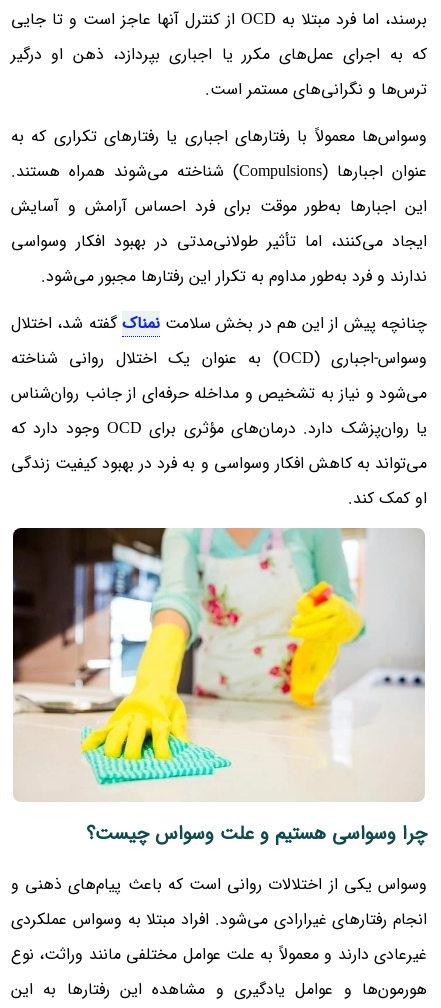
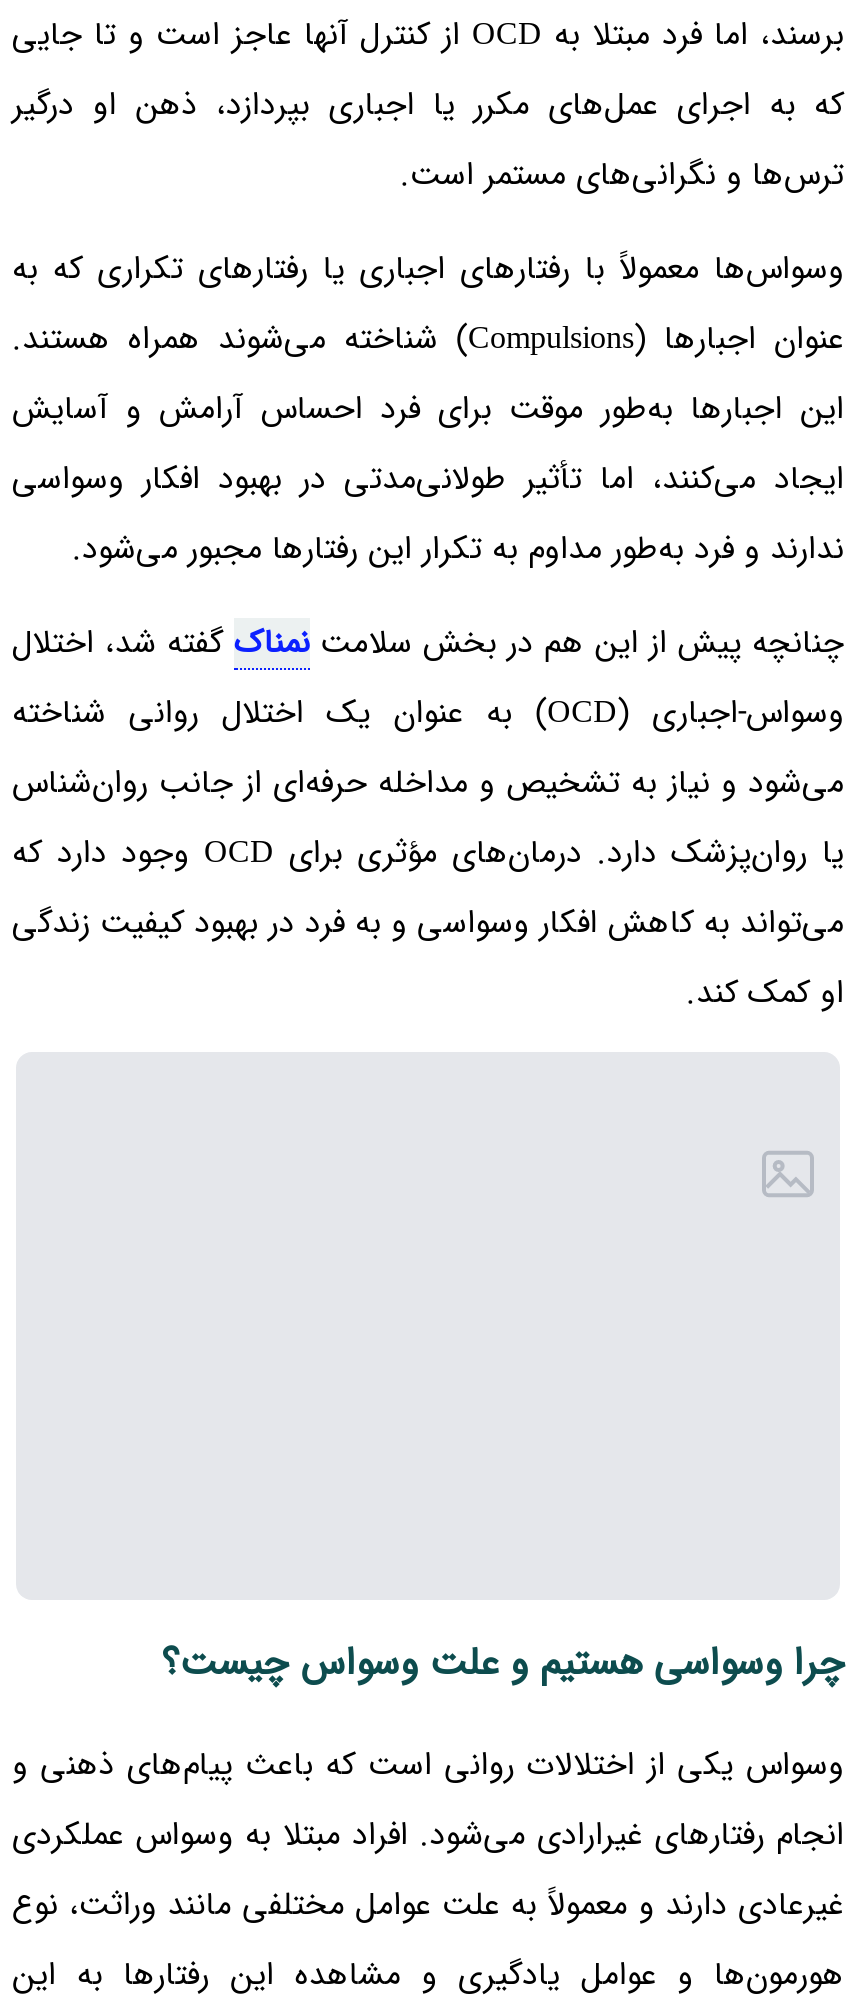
- [image]
